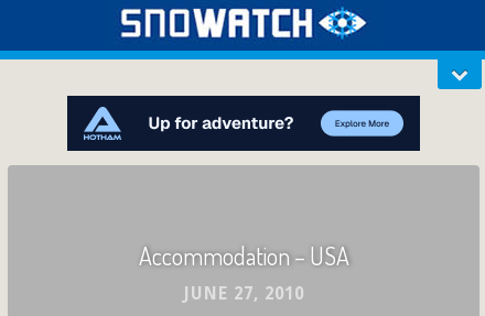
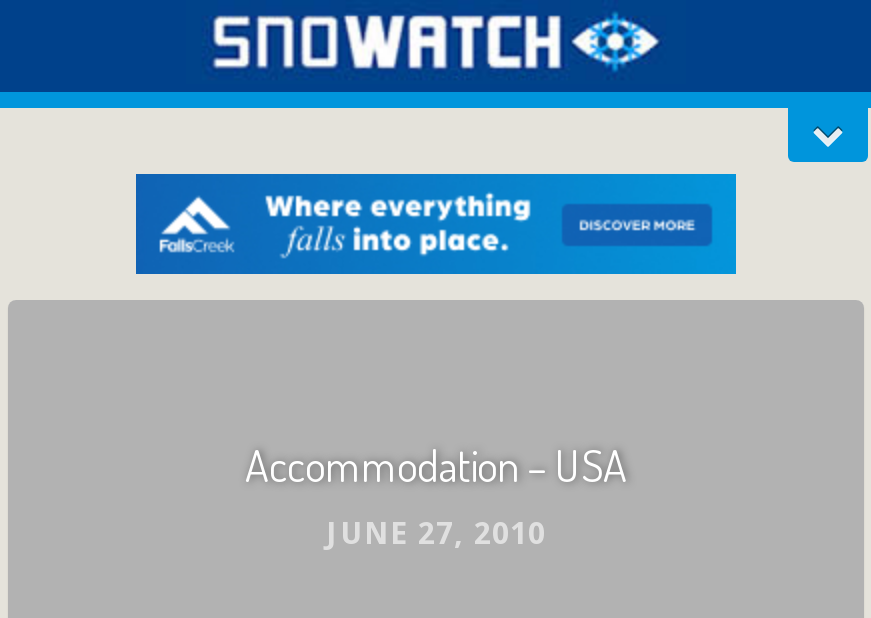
- [image]
+ [image]
